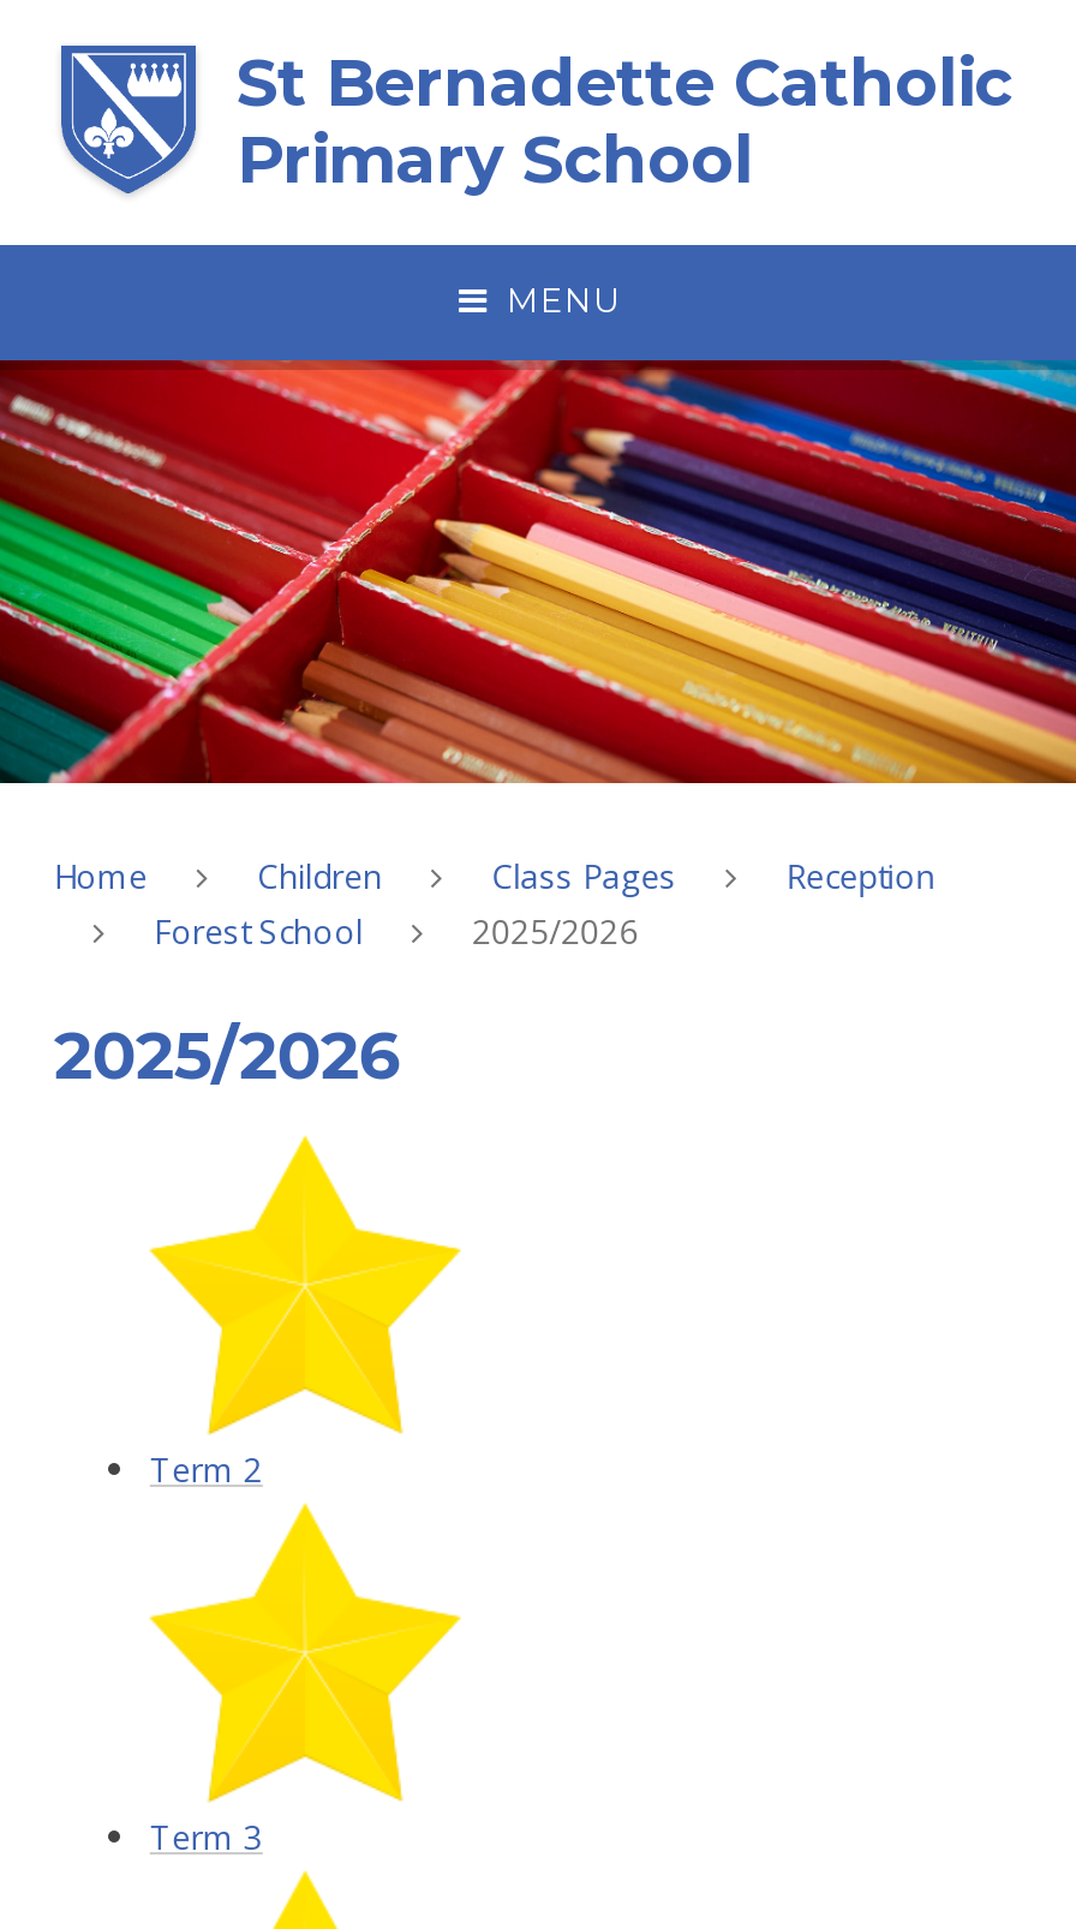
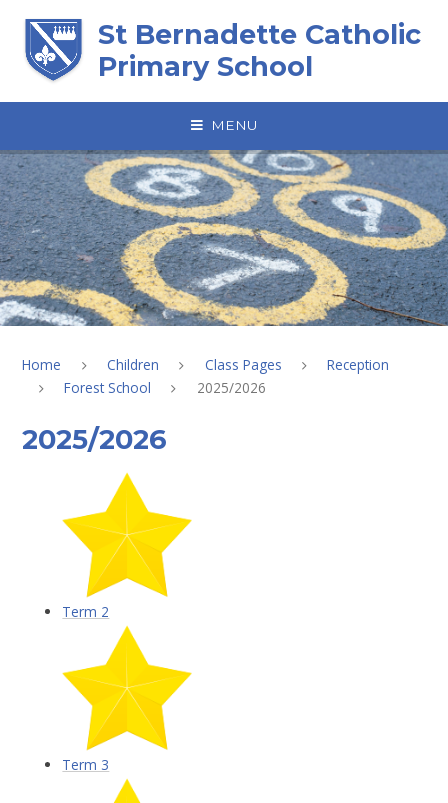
- [image]
+ [image]
